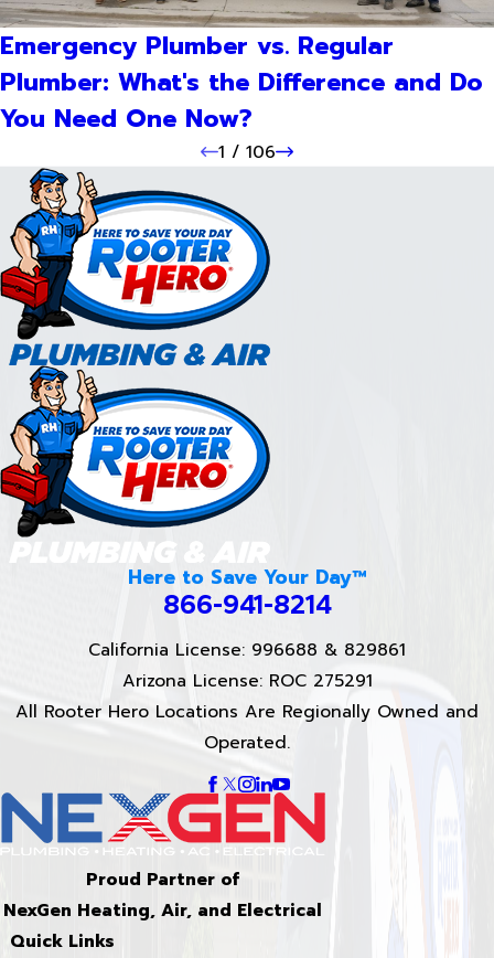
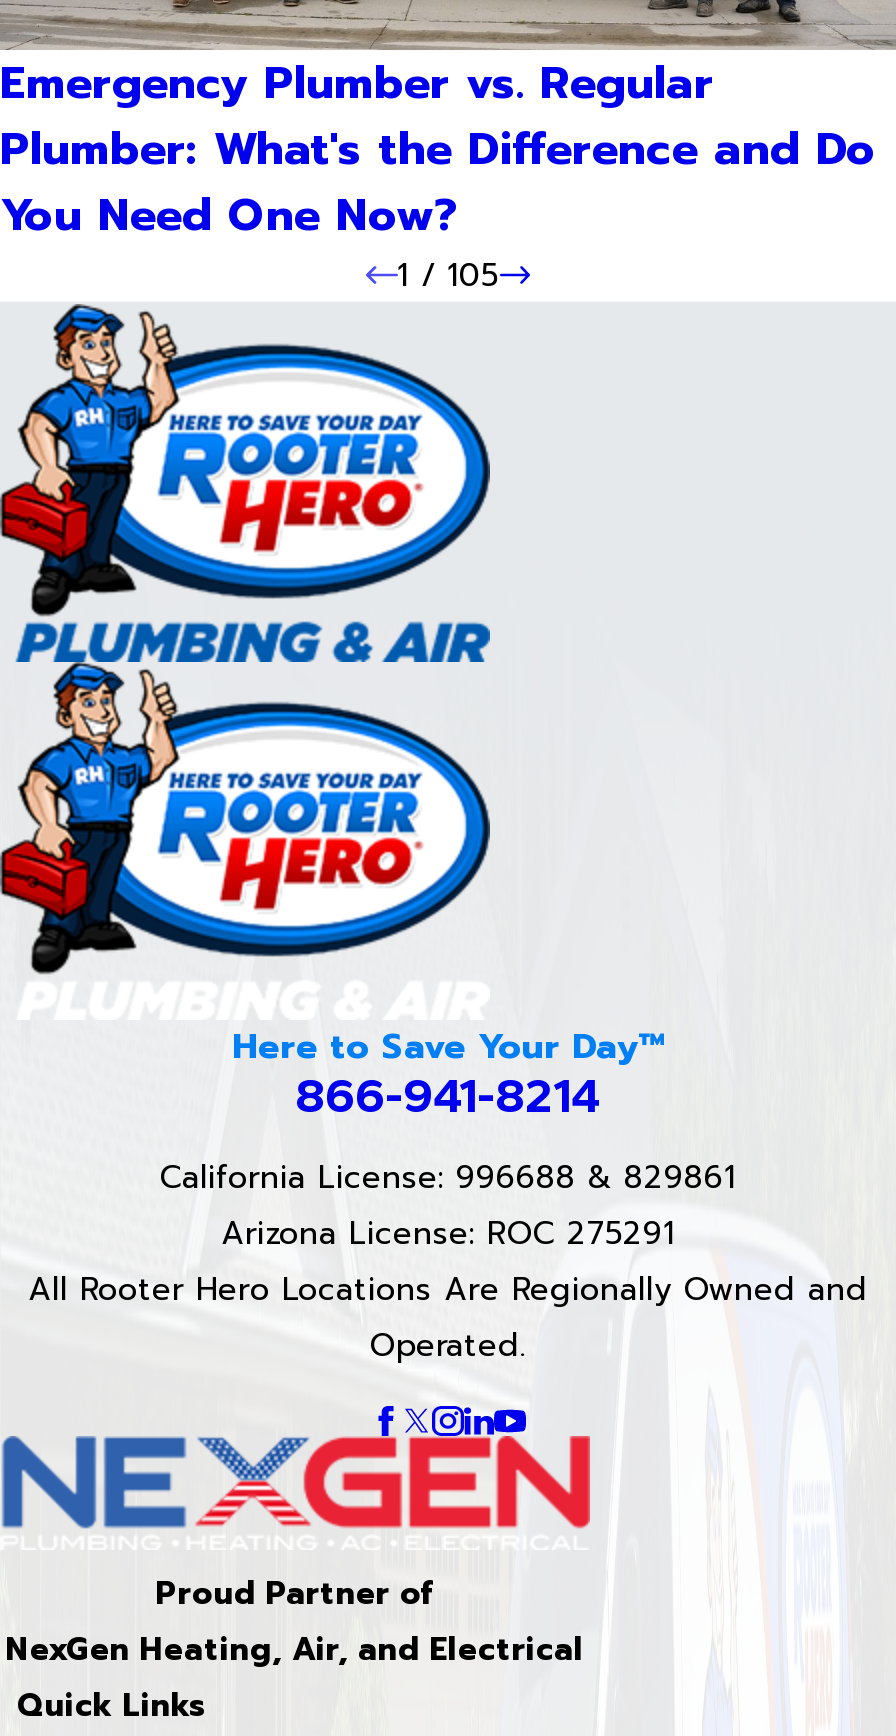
- 1 / 106
+ 1 / 105
